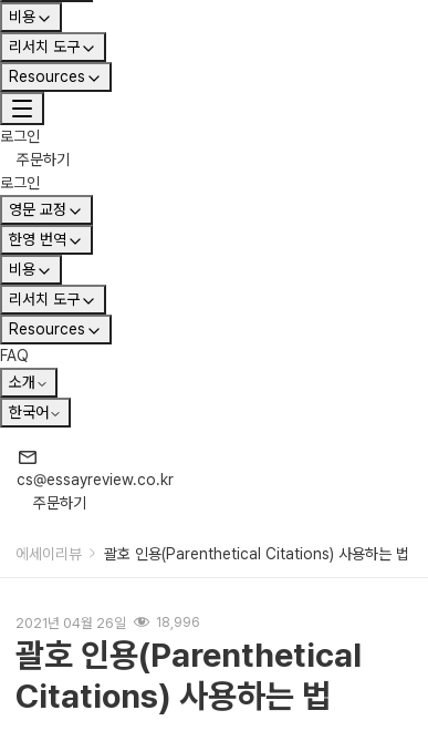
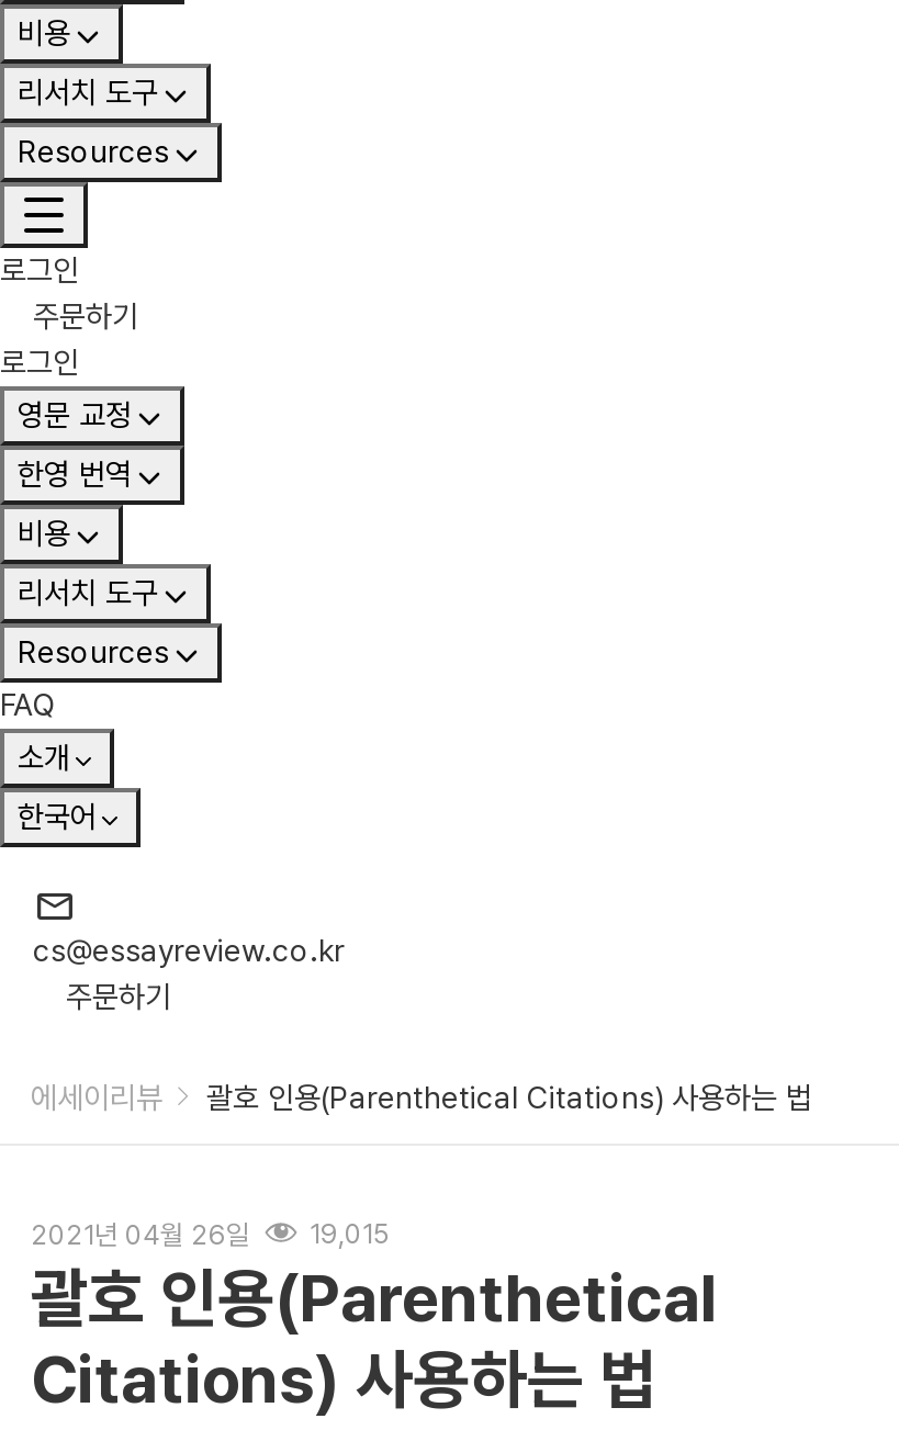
- 2021년 04월 26일 18,996
+ 2021년 04월 26일 19,015
